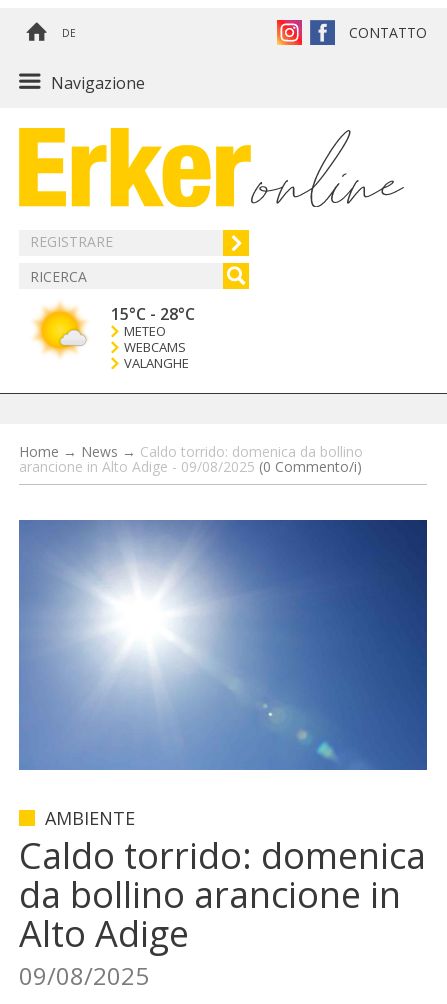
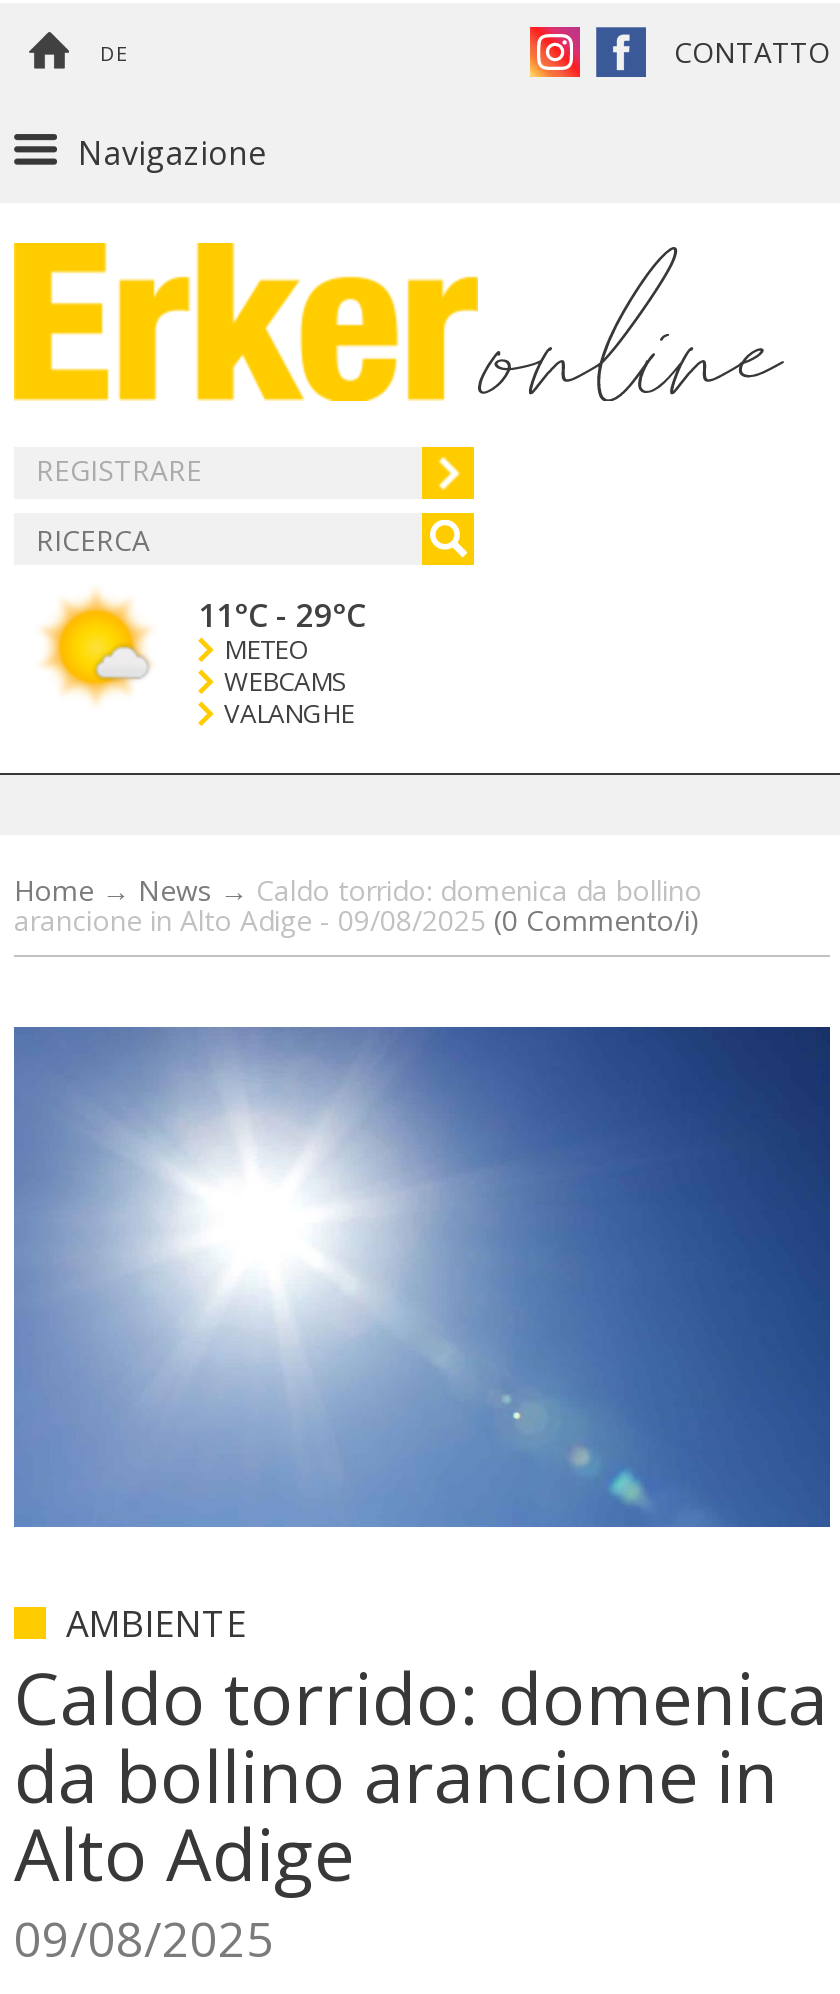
- 15°C - 28°C
+ 11°C - 29°C
